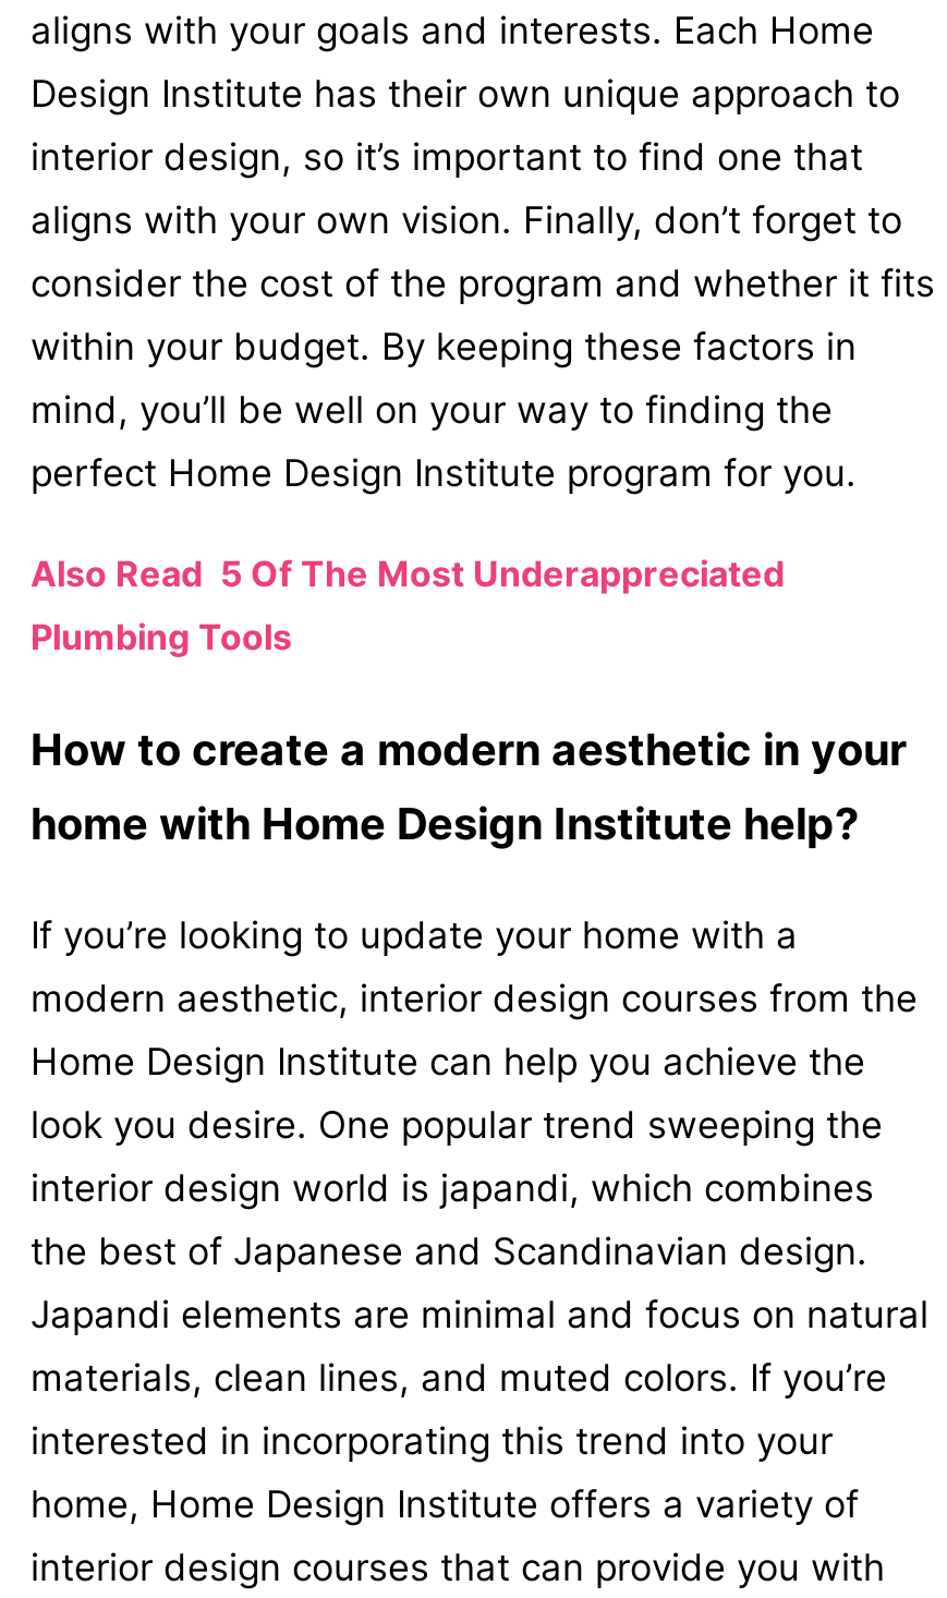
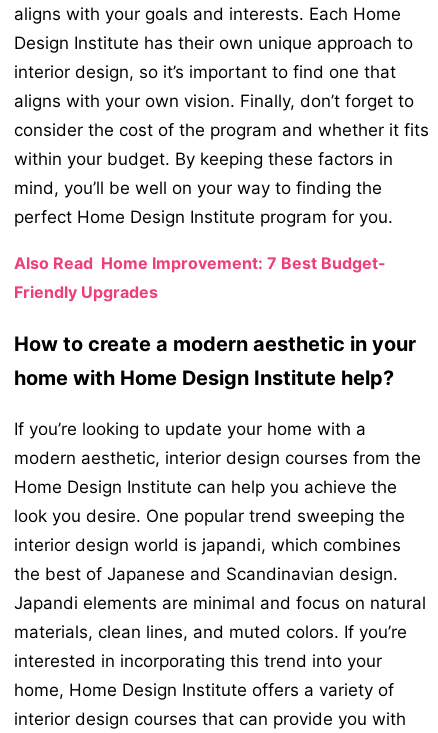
- Also Read 5 Of The Most Underappreciated
- Plumbing Tools
+ Also Read Home Improvement: 7 Best Budget-
+ Friendly Upgrades
